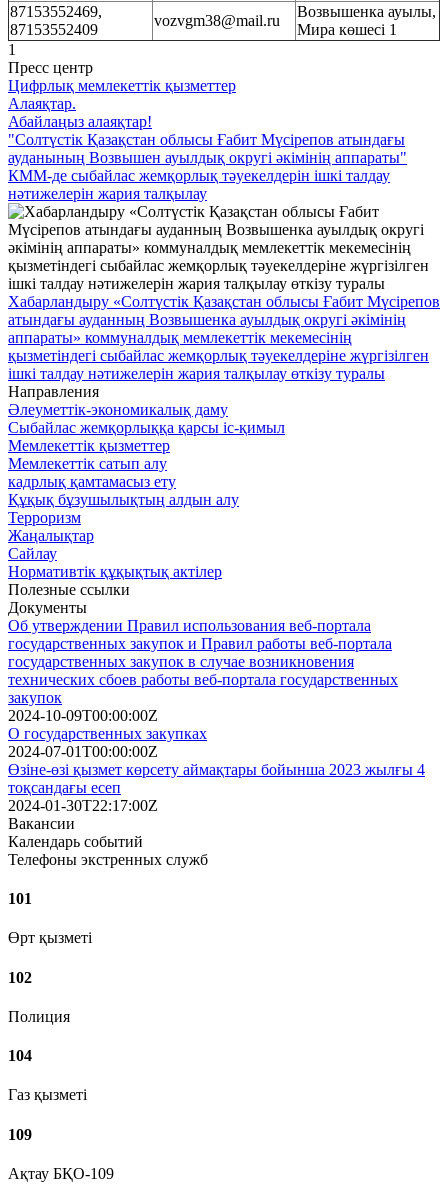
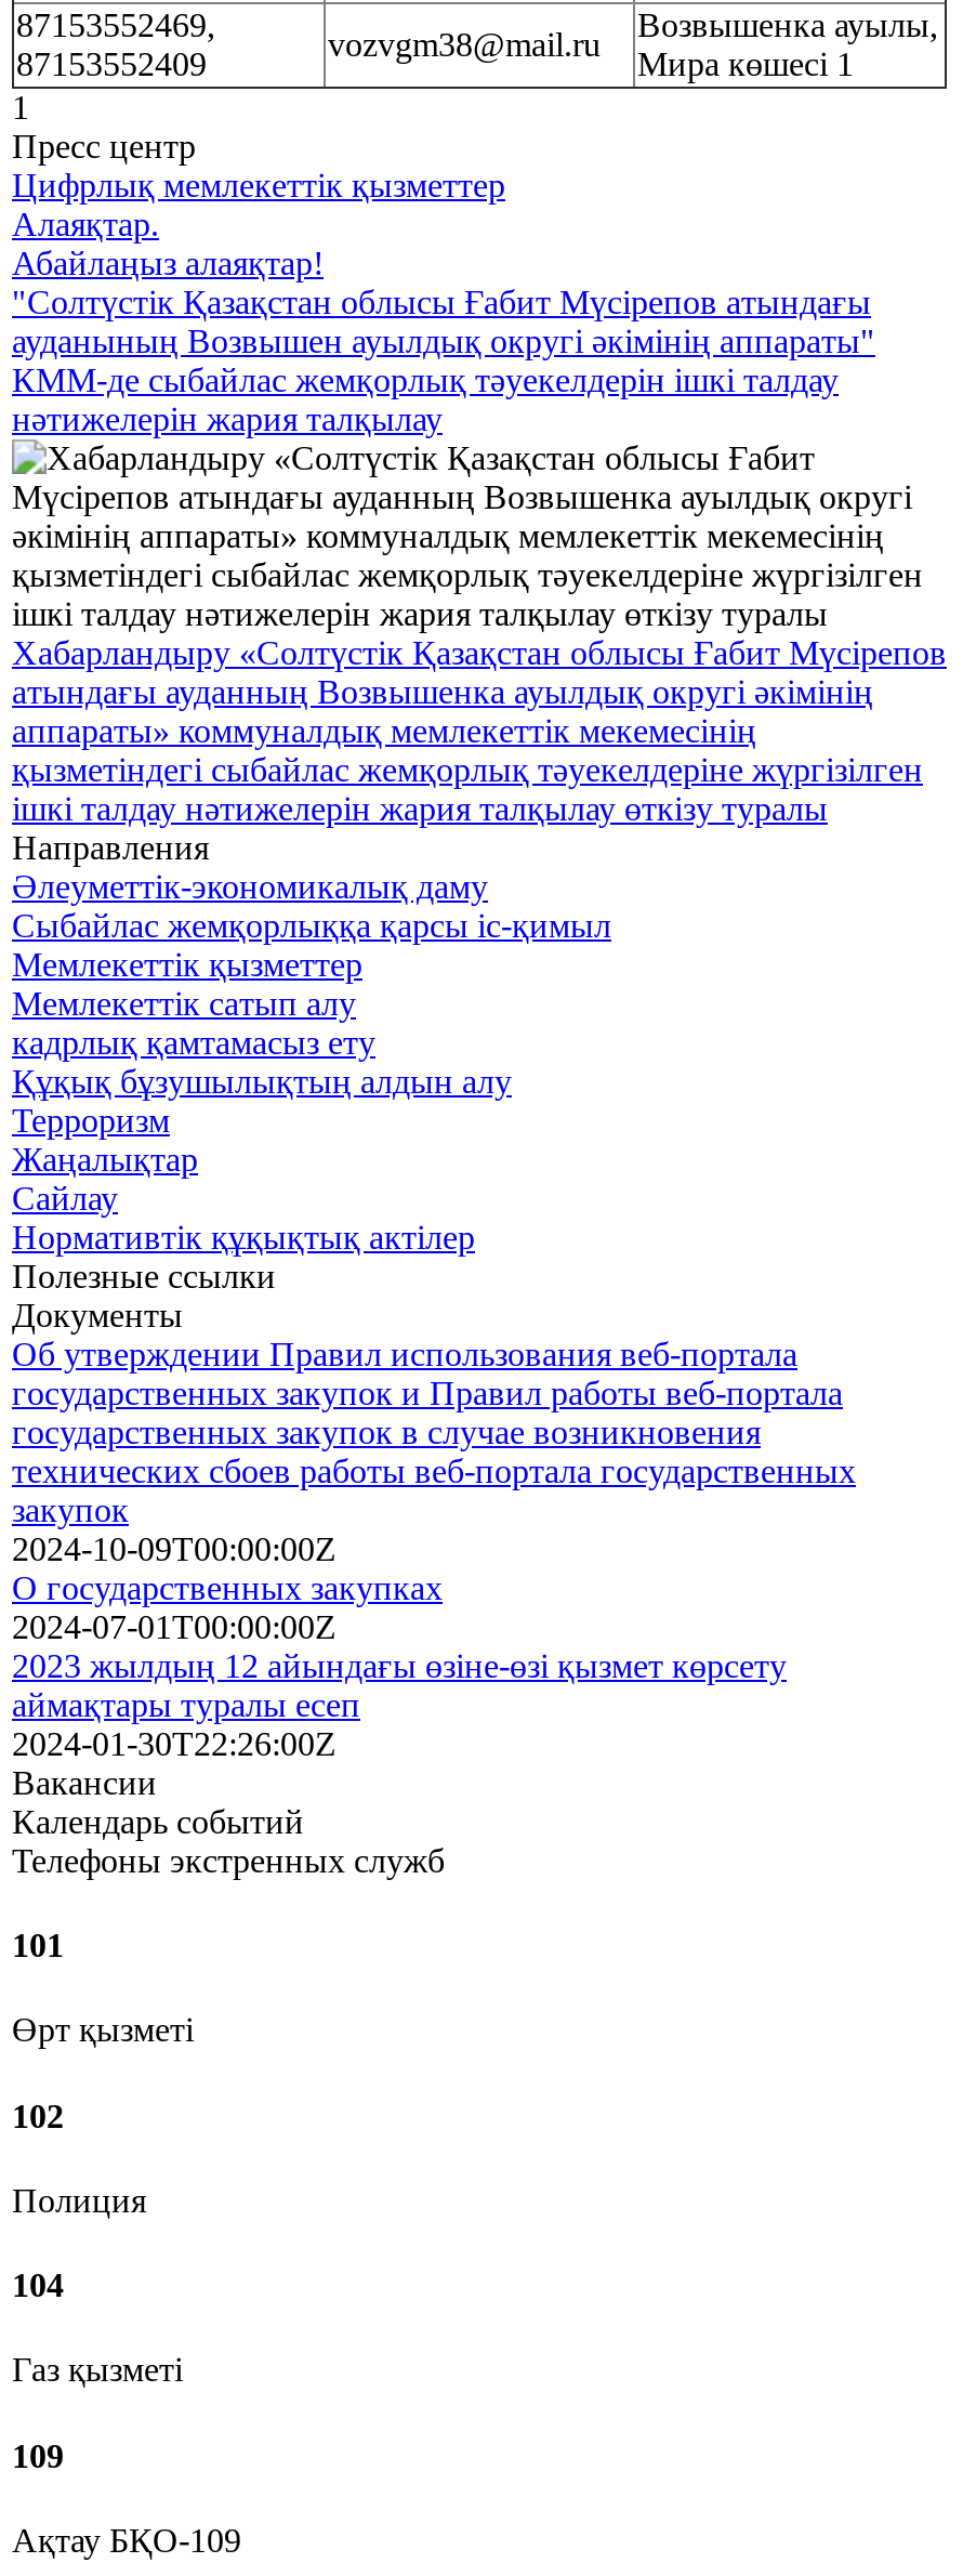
- Өзіне-өзі қызмет көрсету аймақтары бойынша 2023 жылғы 4
- тоқсандағы есеп
- 2024-01-30T22:17:00Z
+ 2023 жылдың 12 айындағы өзіне-өзі қызмет көрсету
+ аймақтары туралы есеп
+ 2024-01-30T22:26:00Z
